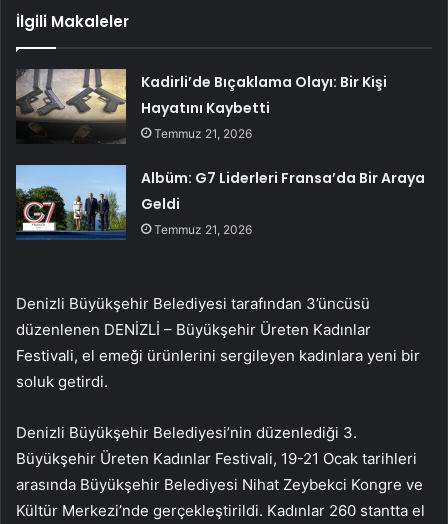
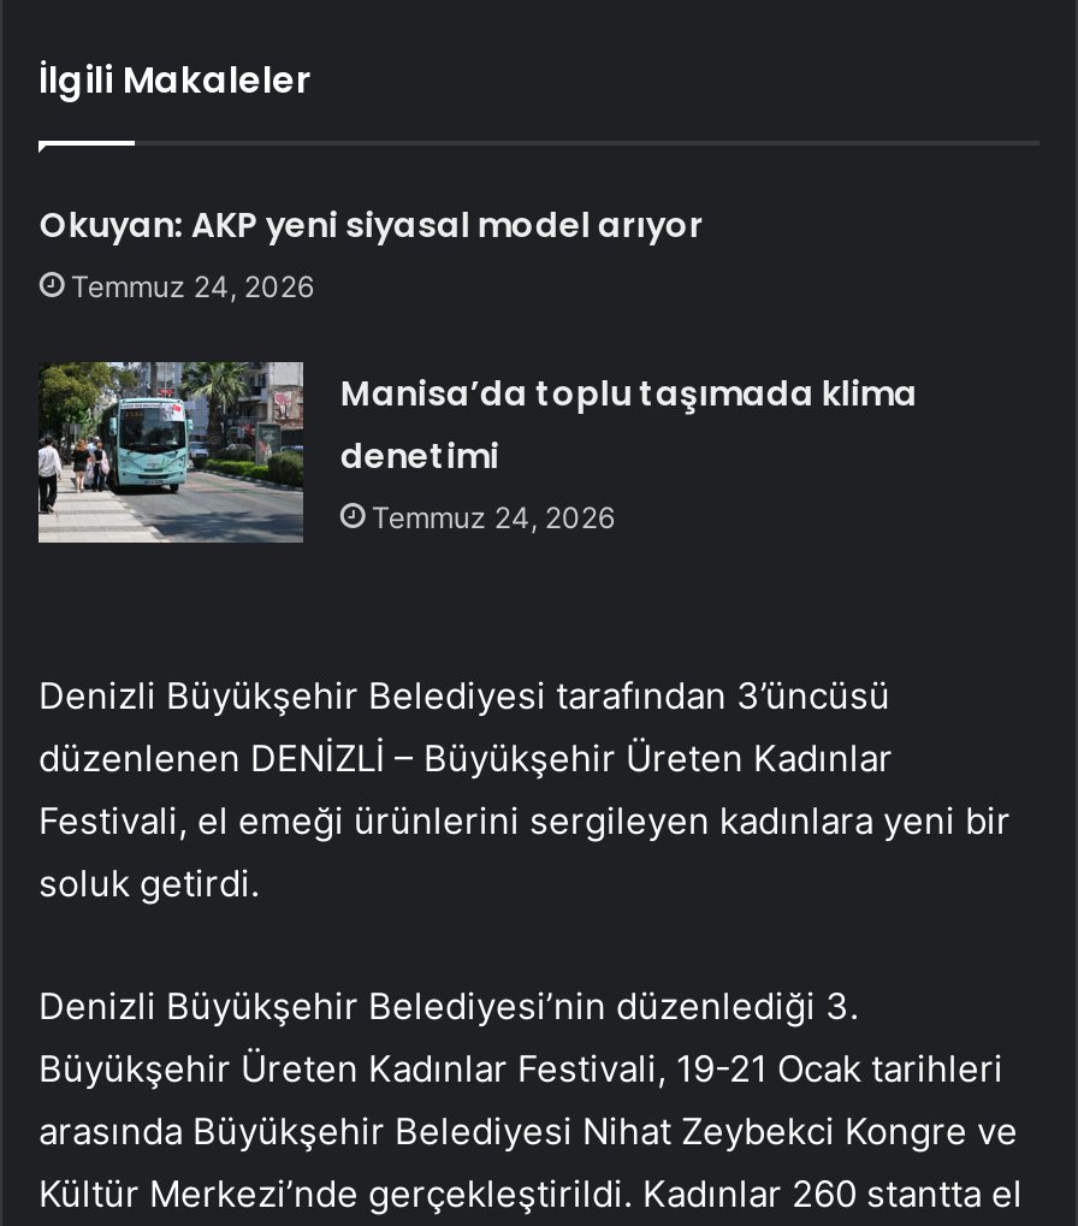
- Kadirli’de Bıçaklama Olayı: Bir Kişi
- Hayatını Kaybetti
- Temmuz 21, 2026
+ Okuyan: AKP yeni siyasal model arıyor
+ Temmuz 24, 2026

- [image]
- Albüm: G7 Liderleri Fransa’da Bir Araya
- Geldi
- Temmuz 21, 2026
+ [image]
+ Manisa’da toplu taşımada klima
+ denetimi
+ Temmuz 24, 2026
